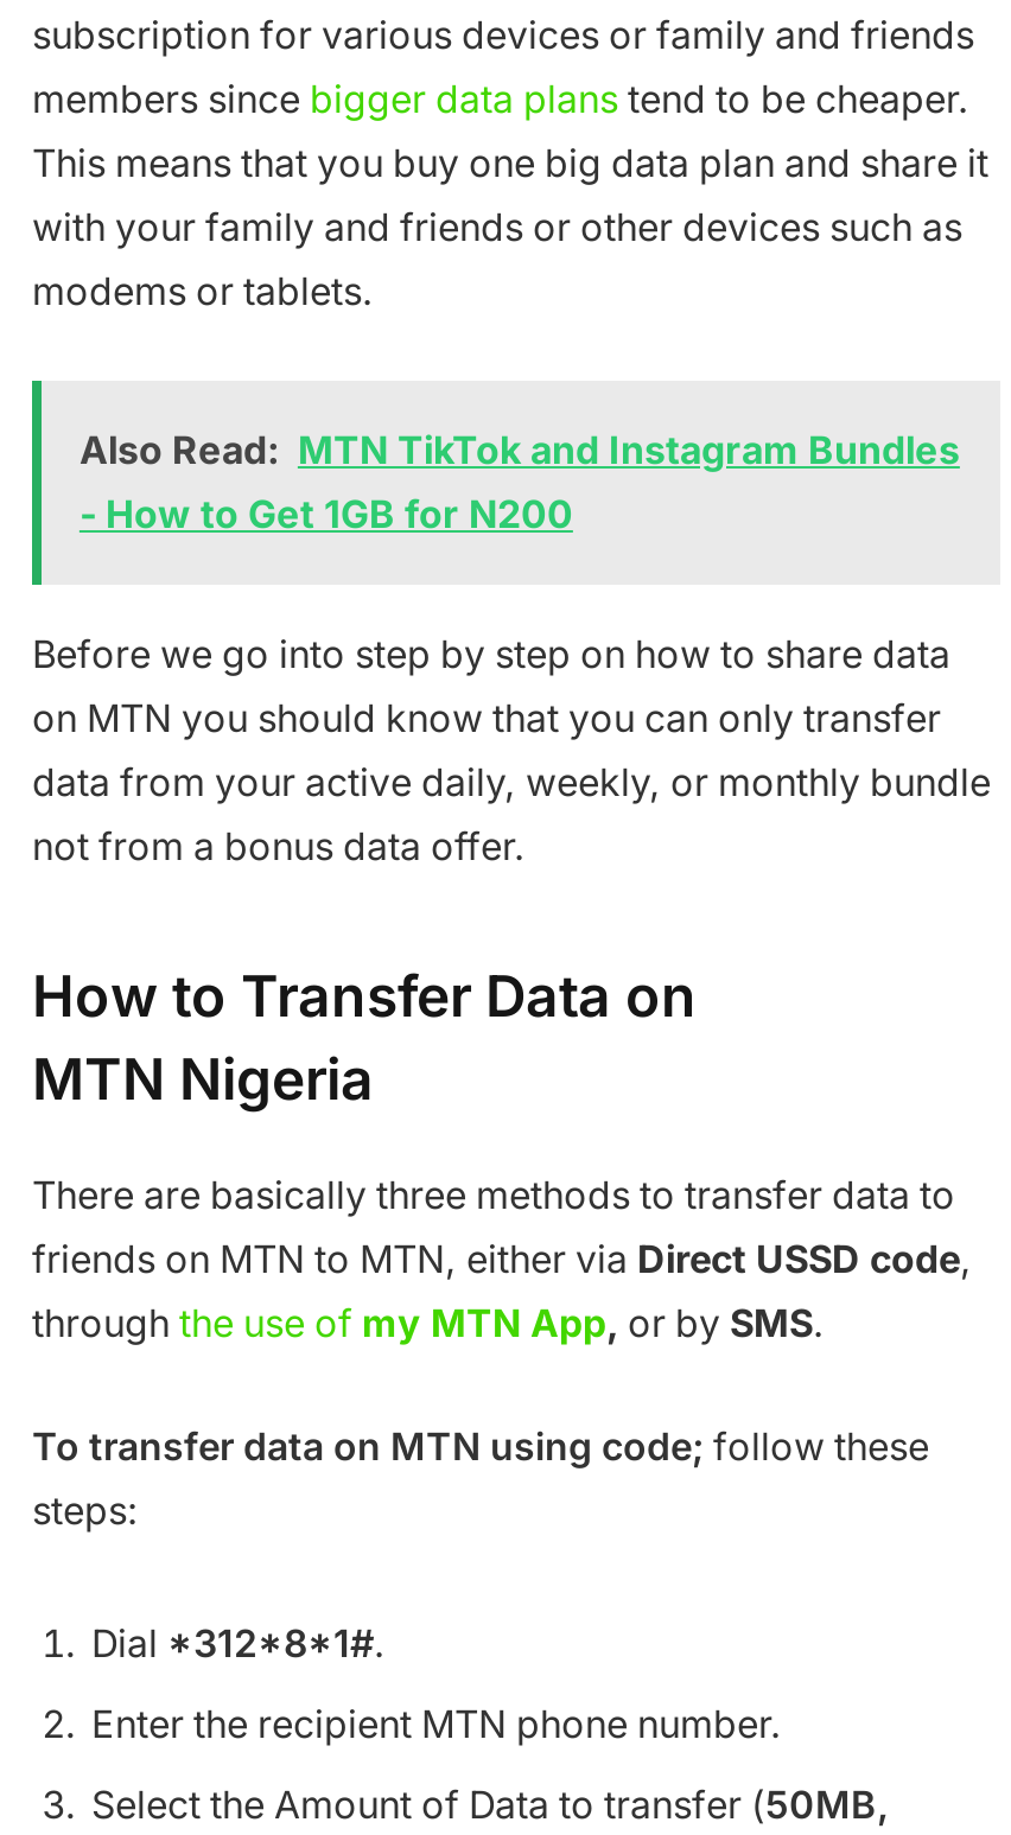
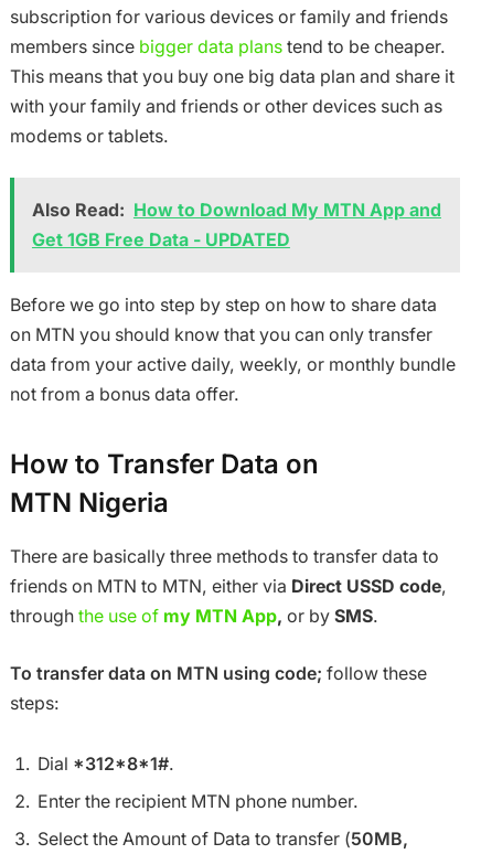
- Also Read: MTN TikTok and Instagram Bundles
- - How to Get 1GB for N200
+ Also Read: How to Download My MTN App and
+ Get 1GB Free Data - UPDATED
